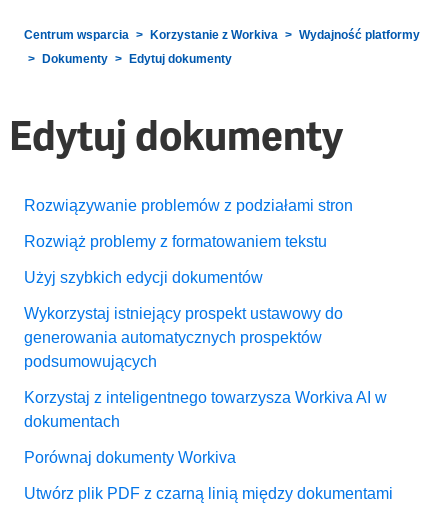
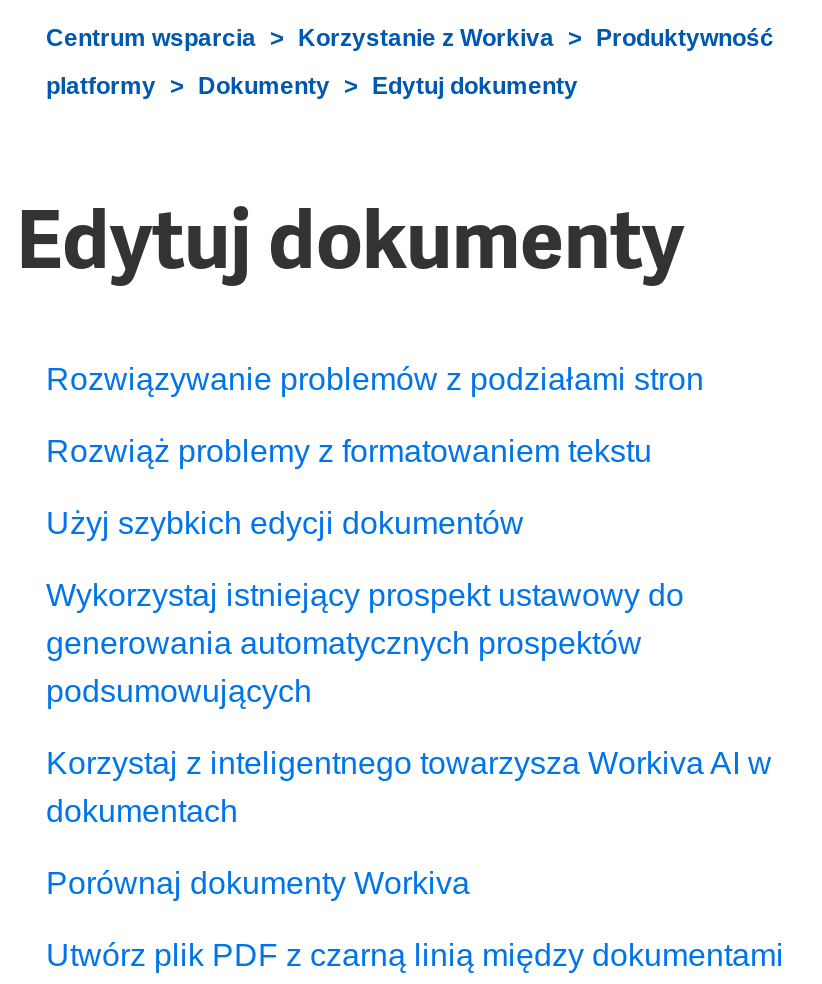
- Wydajność platformy
+ Produktywność
+ platformy
